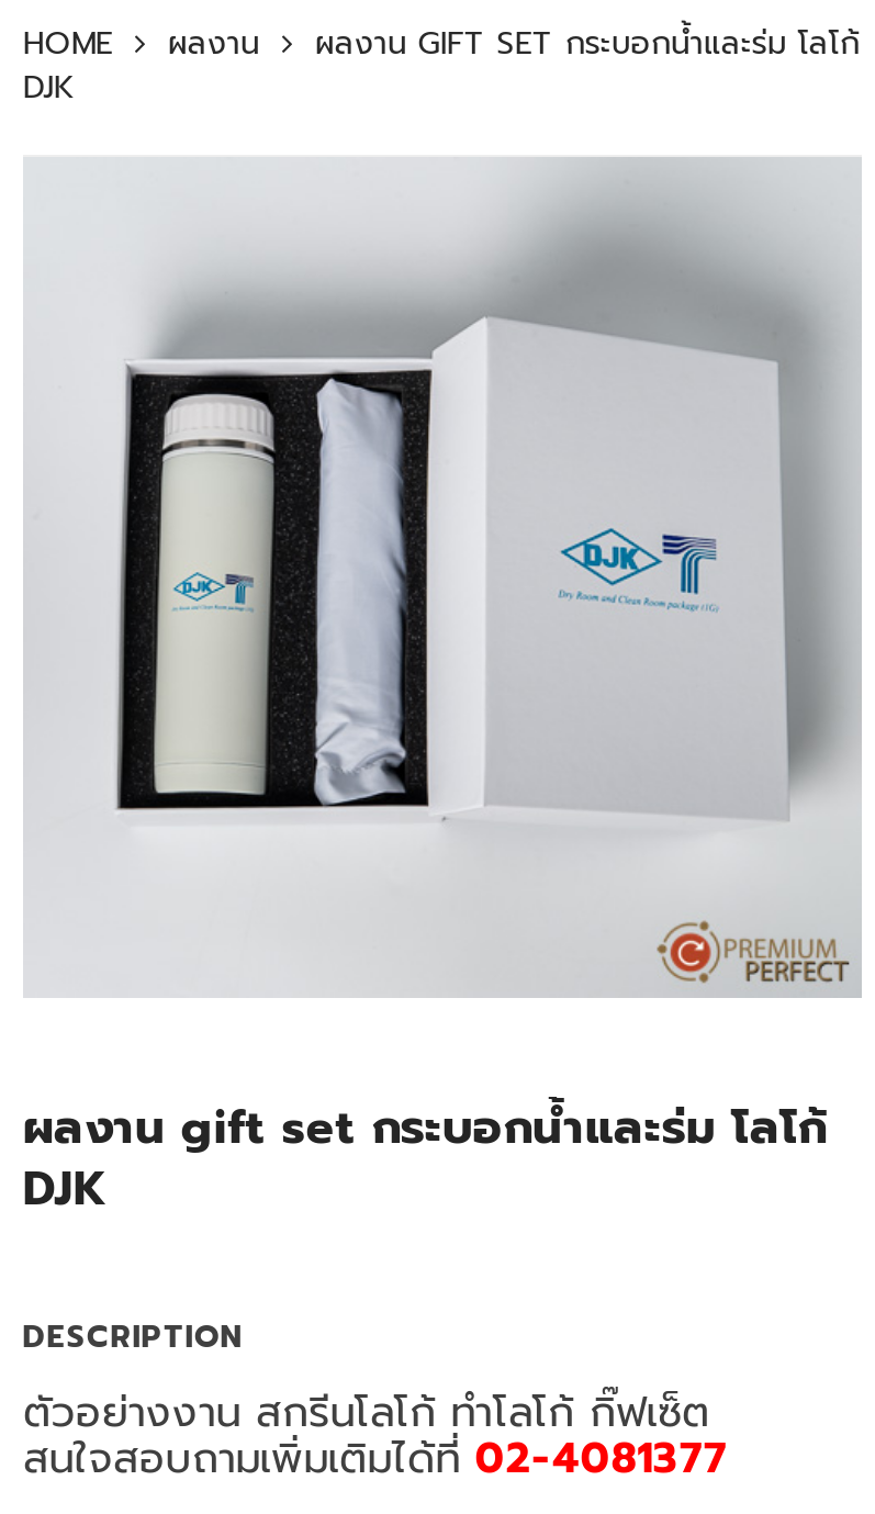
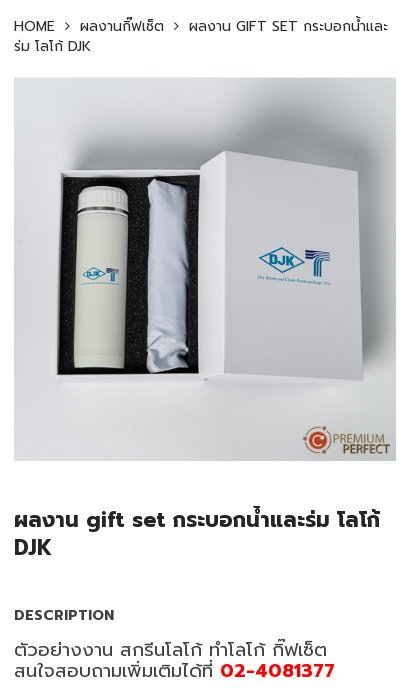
- ผลงาน
- ผลงาน GIFT SET กระบอกน้ำและร่ม โลโก้
- DJK
+ ผลงานกิ๊ฟเซ็ต
+ ผลงาน GIFT SET กระบอกน้ำและ
+ ร่ม โลโก้ DJK
